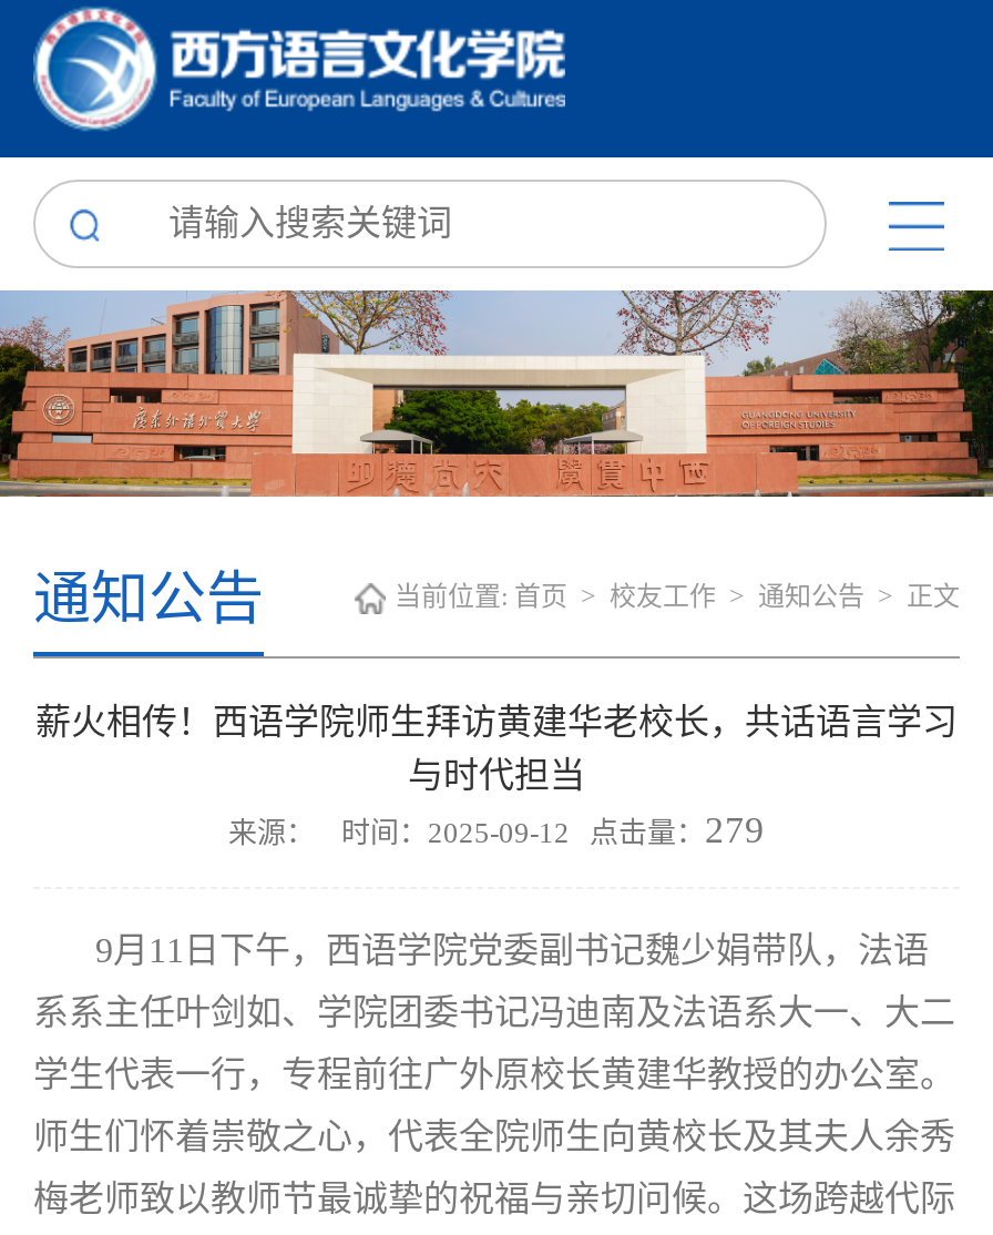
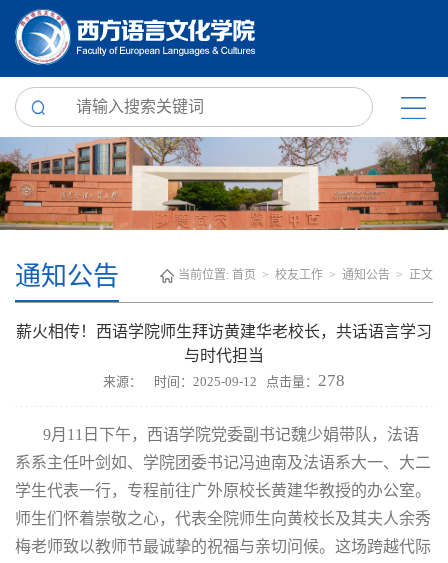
- 来源： 时间：2025-09-12 点击量：279
+ 来源： 时间：2025-09-12 点击量：278
